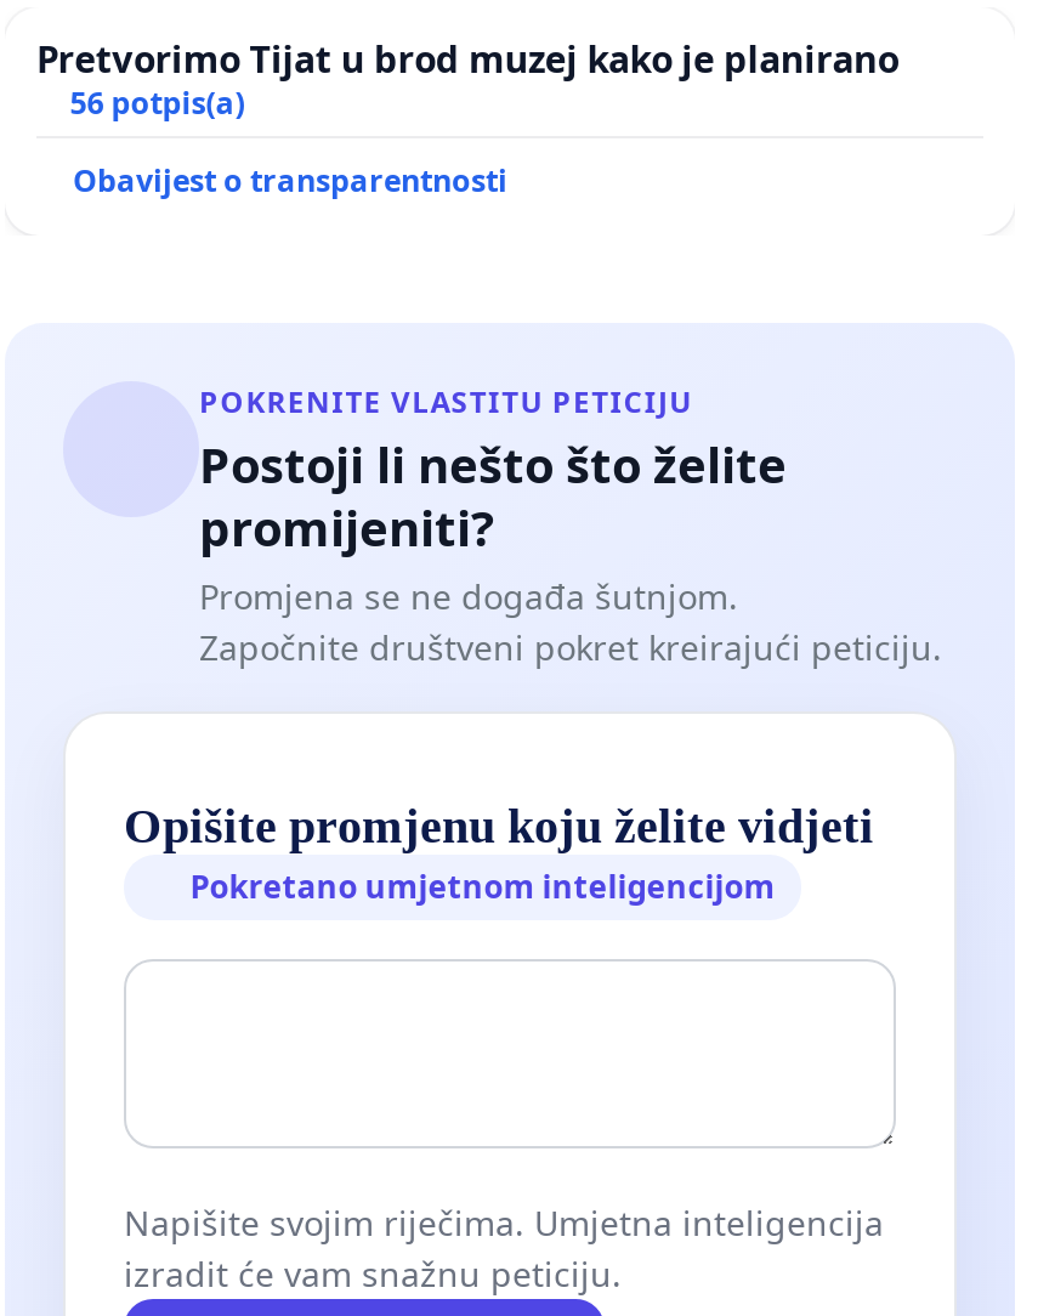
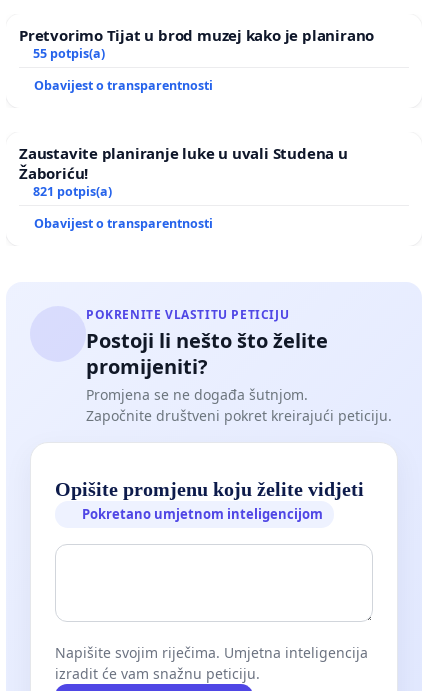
- 56 potpis(a)
+ 55 potpis(a)
+ Obavijest o transparentnosti
+ Zaustavite planiranje luke u uvali Studena u
+ Žaboriću!
+ 821 potpis(a)
